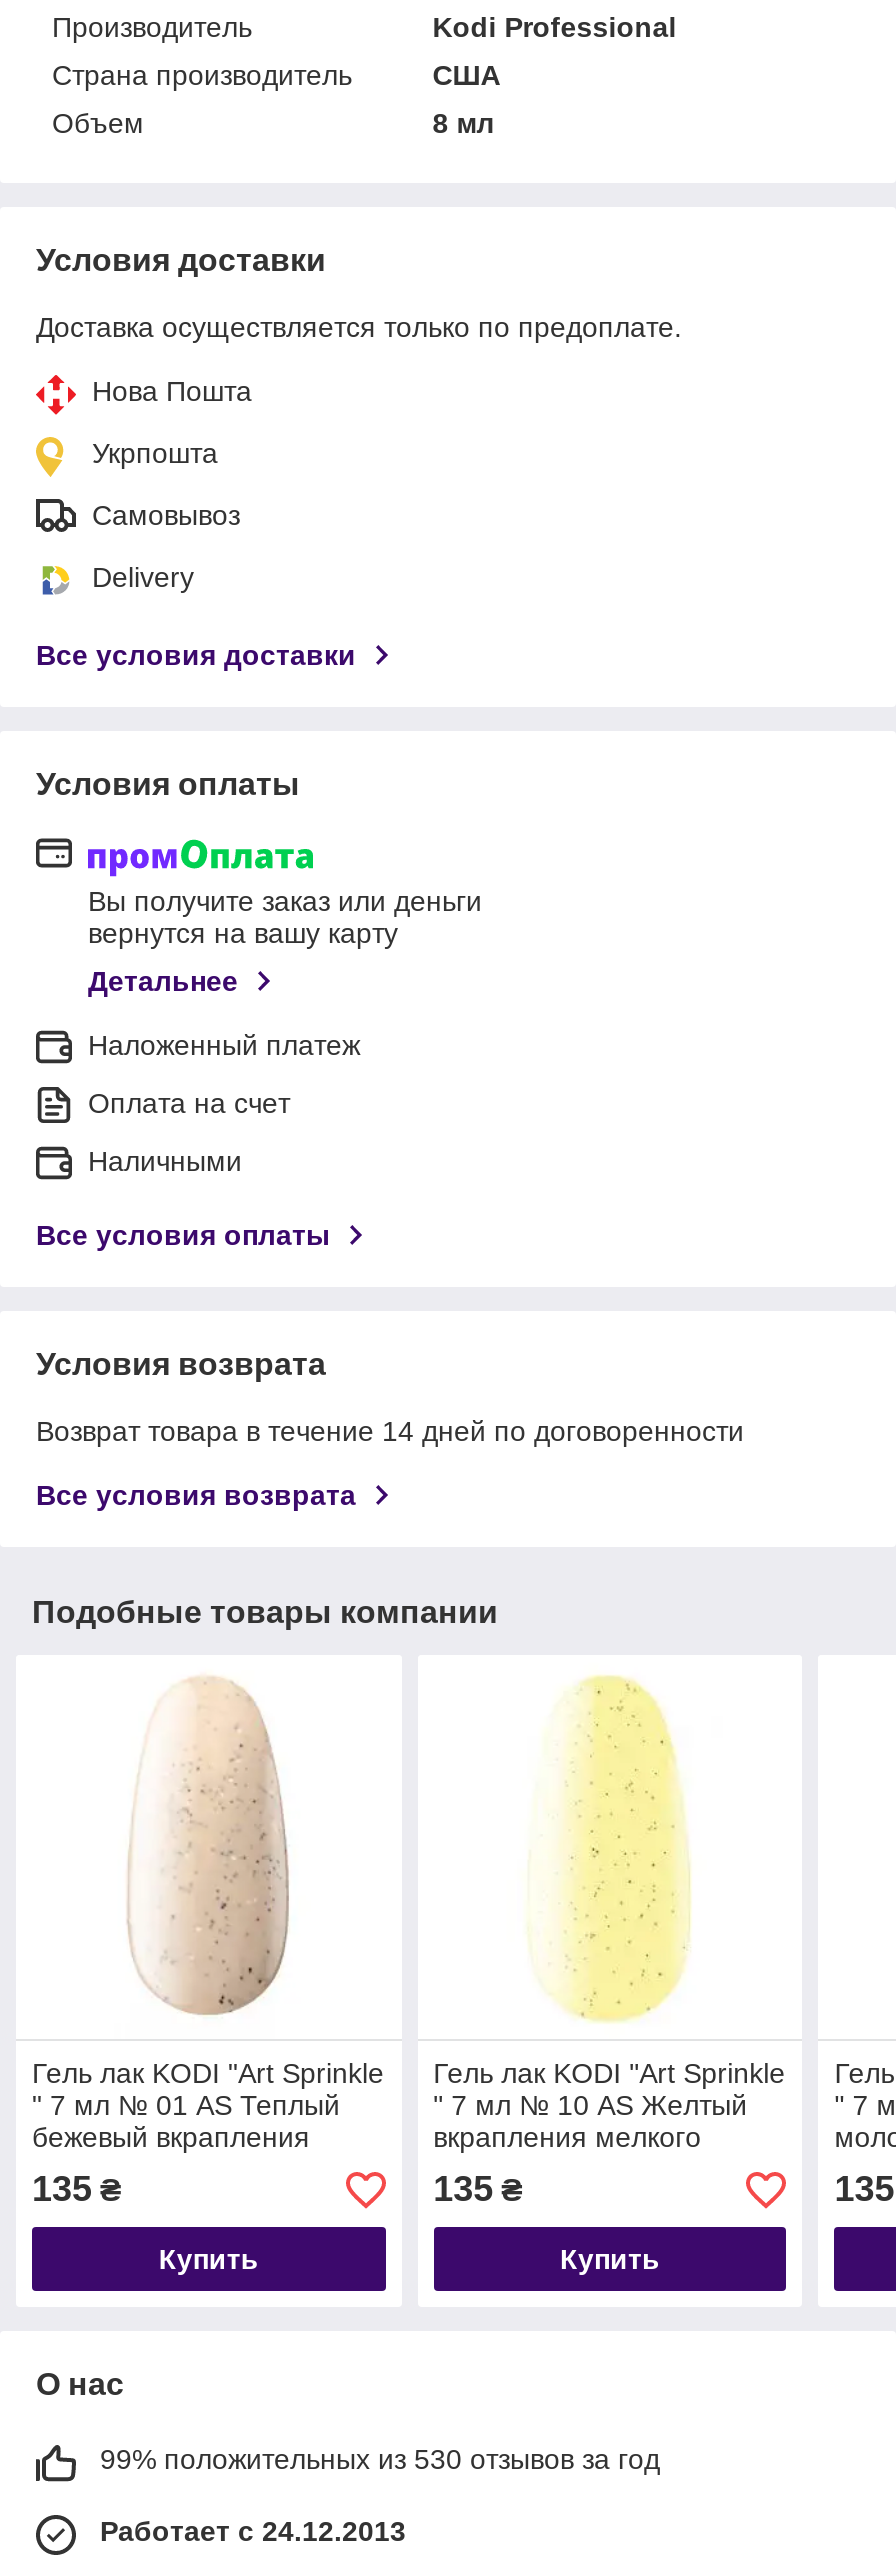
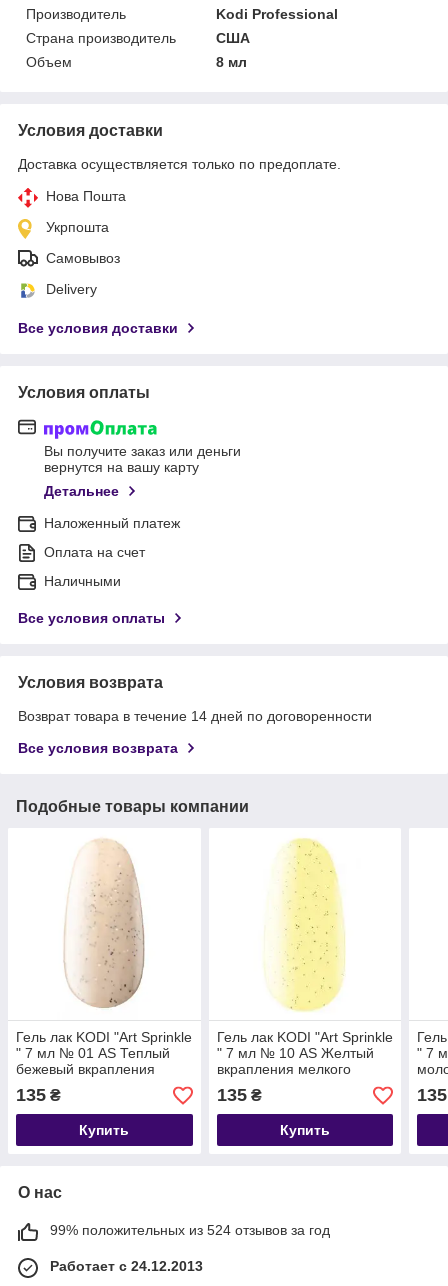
- 99% положительных из 530 отзывов за год
+ 99% положительных из 524 отзывов за год
